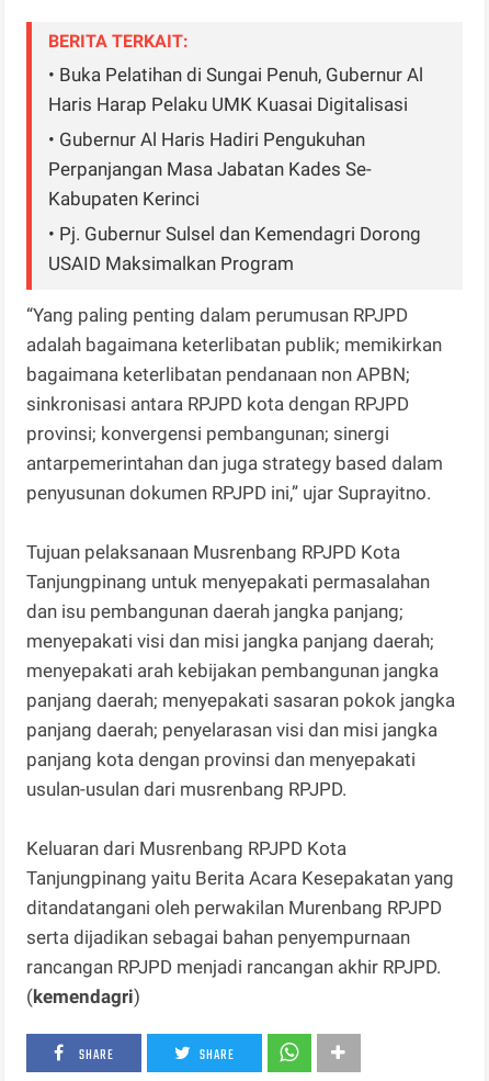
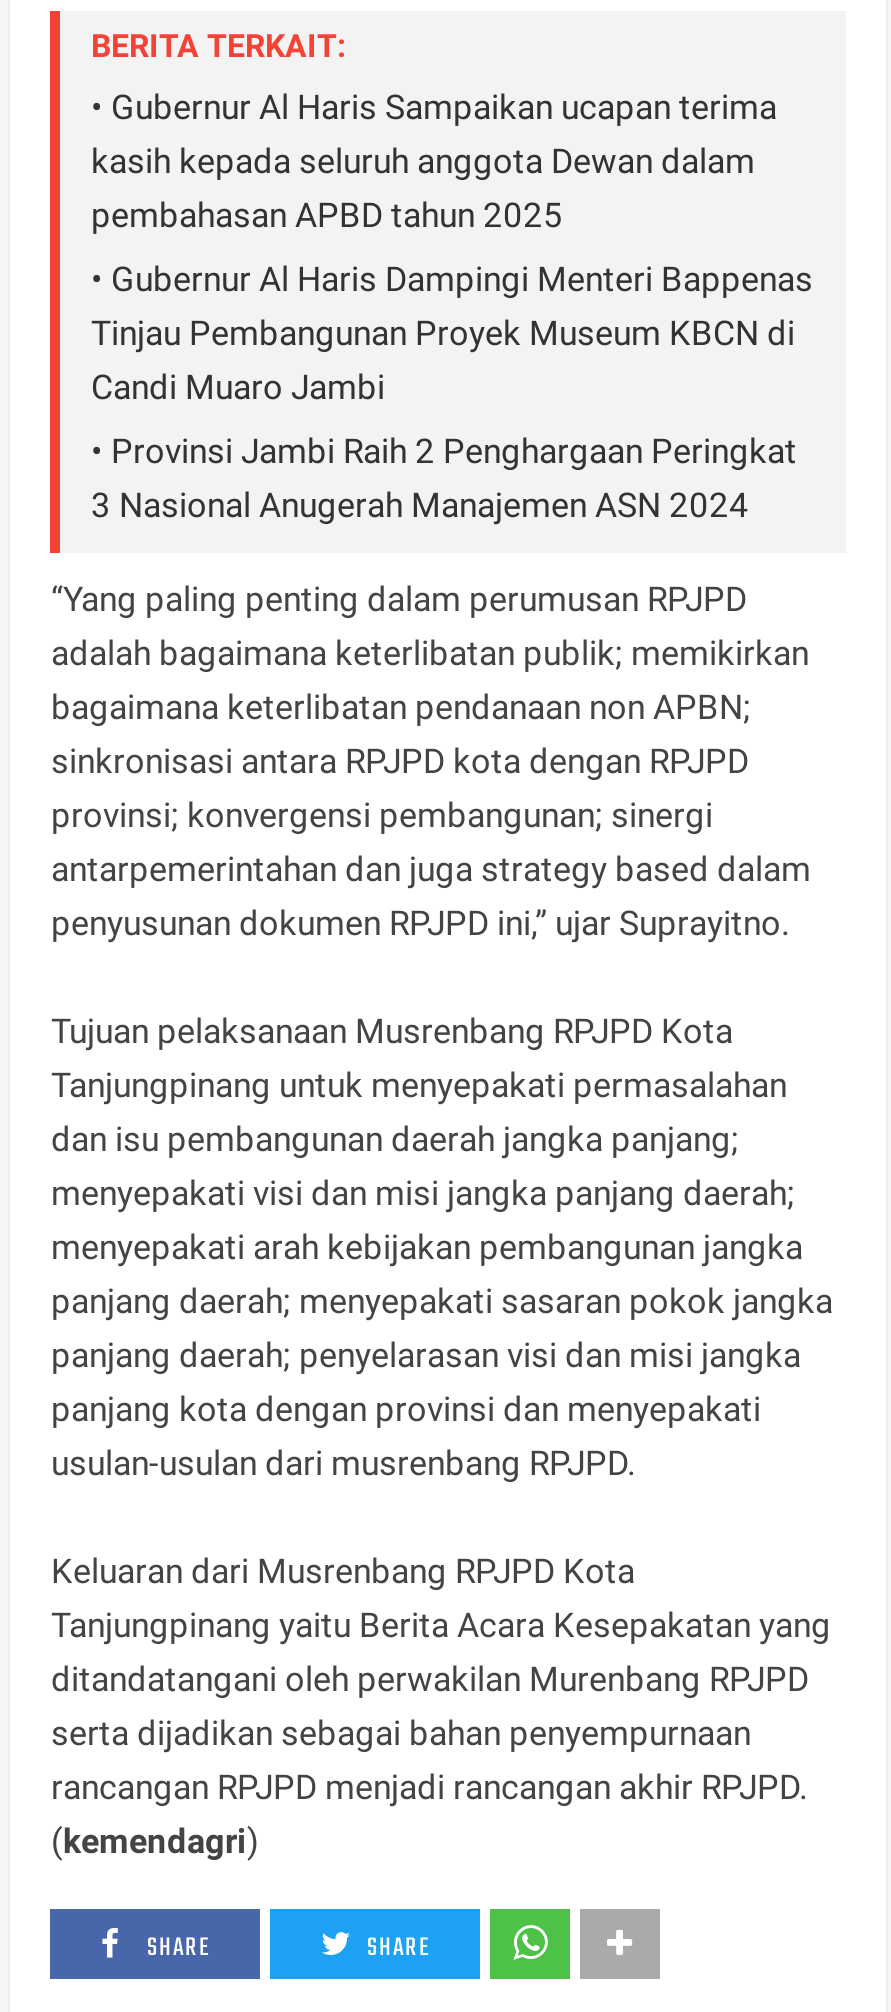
- • Buka Pelatihan di Sungai Penuh, Gubernur Al
- Haris Harap Pelaku UMK Kuasai Digitalisasi
+ • Gubernur Al Haris Sampaikan ucapan terima
+ kasih kepada seluruh anggota Dewan dalam
+ pembahasan APBD tahun 2025

- • Gubernur Al Haris Hadiri Pengukuhan
- Perpanjangan Masa Jabatan Kades Se-
- Kabupaten Kerinci
+ • Gubernur Al Haris Dampingi Menteri Bappenas
+ Tinjau Pembangunan Proyek Museum KBCN di
+ Candi Muaro Jambi

- • Pj. Gubernur Sulsel dan Kemendagri Dorong
- USAID Maksimalkan Program
+ • Provinsi Jambi Raih 2 Penghargaan Peringkat
+ 3 Nasional Anugerah Manajemen ASN 2024
